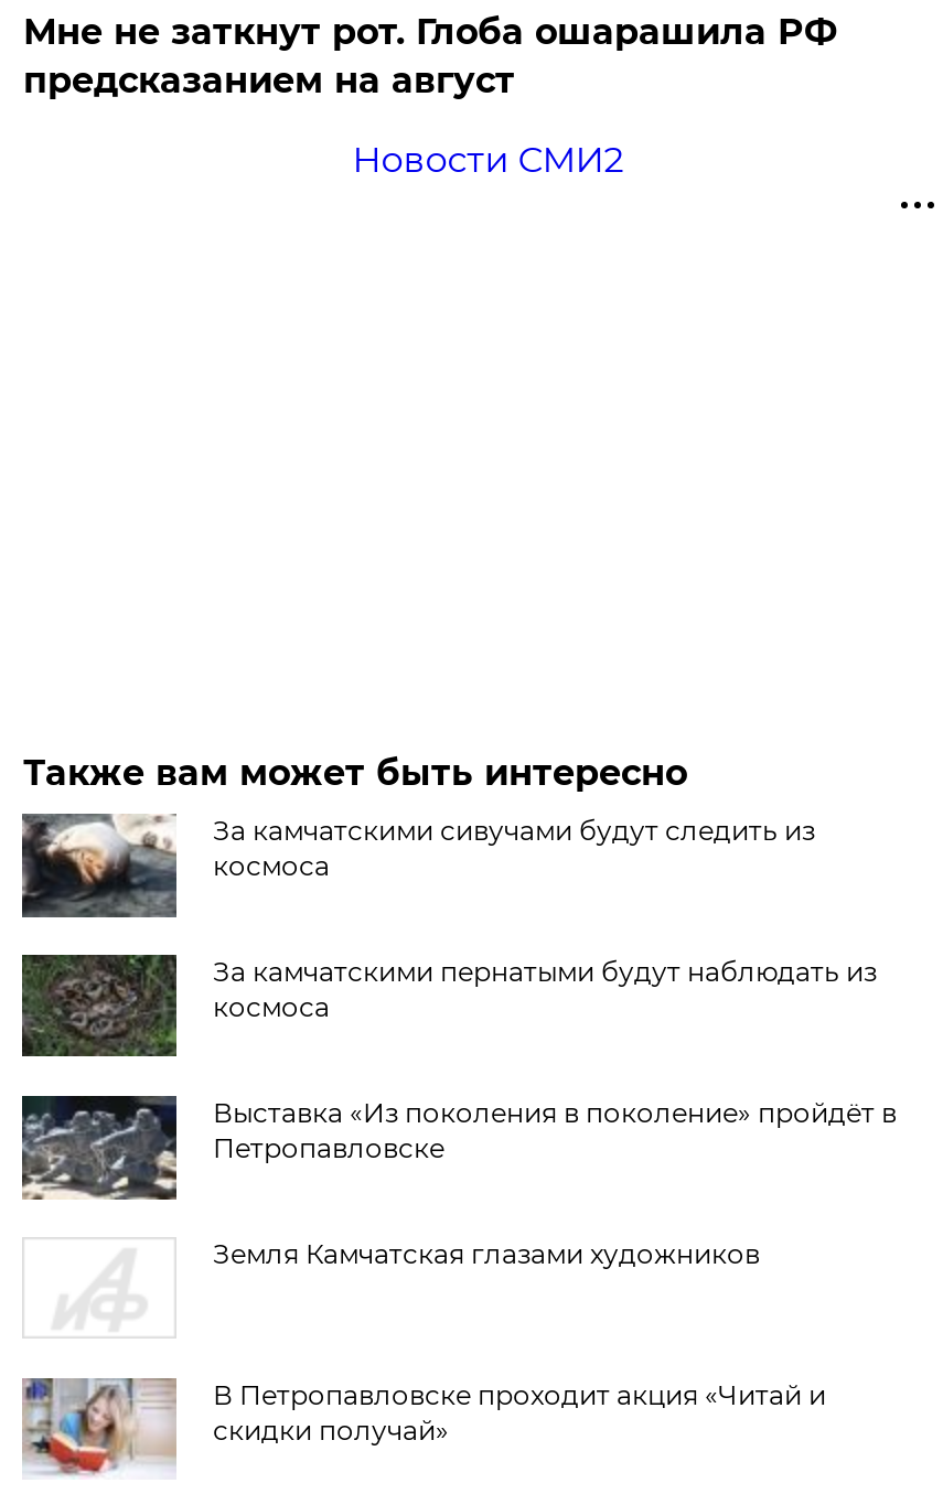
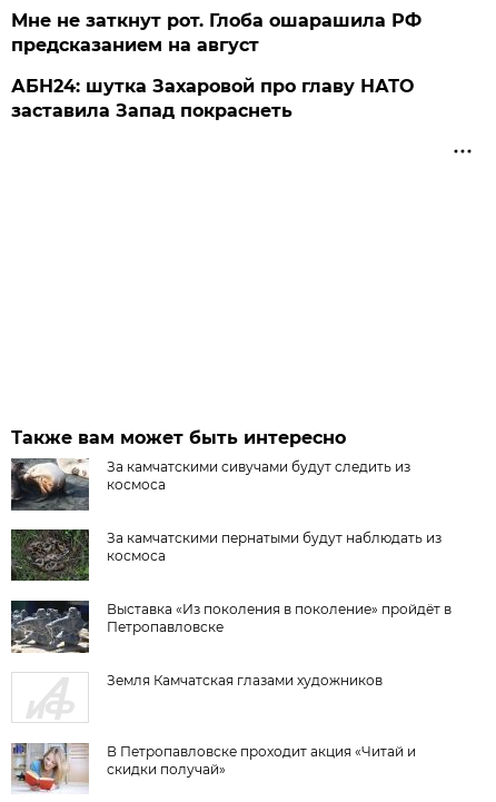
- Новости СМИ2
+ АБН24: шутка Захаровой про главу НАТО
+ заставила Запад покраснеть
